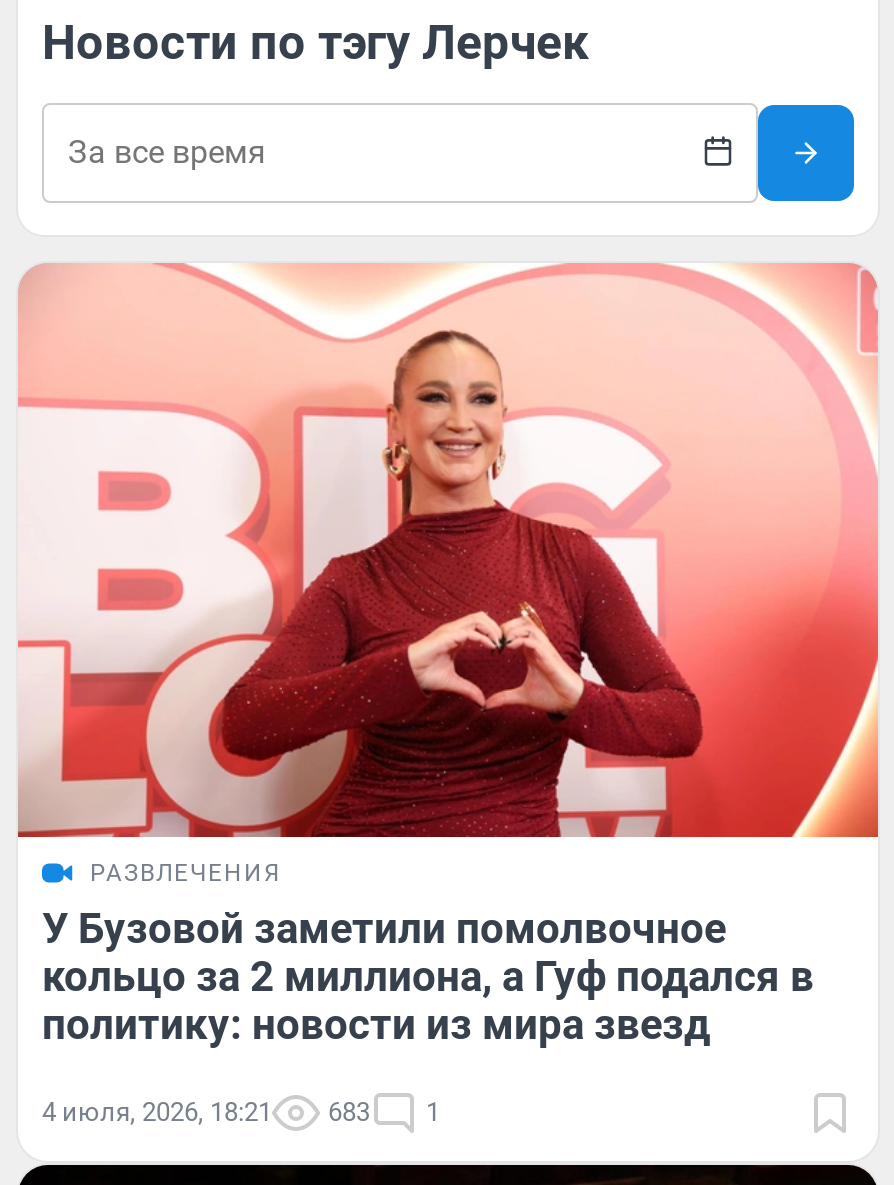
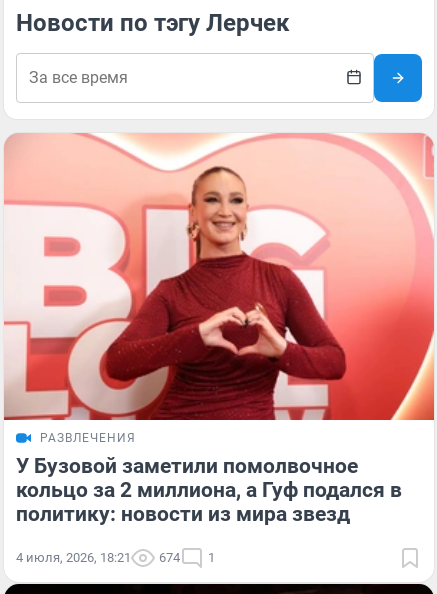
- 4 июля, 2026, 18:21 683 1
+ 4 июля, 2026, 18:21 674 1
